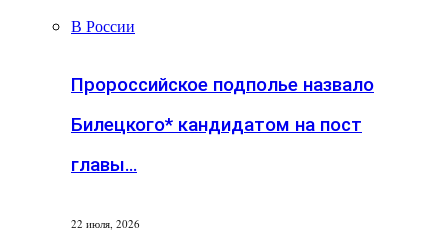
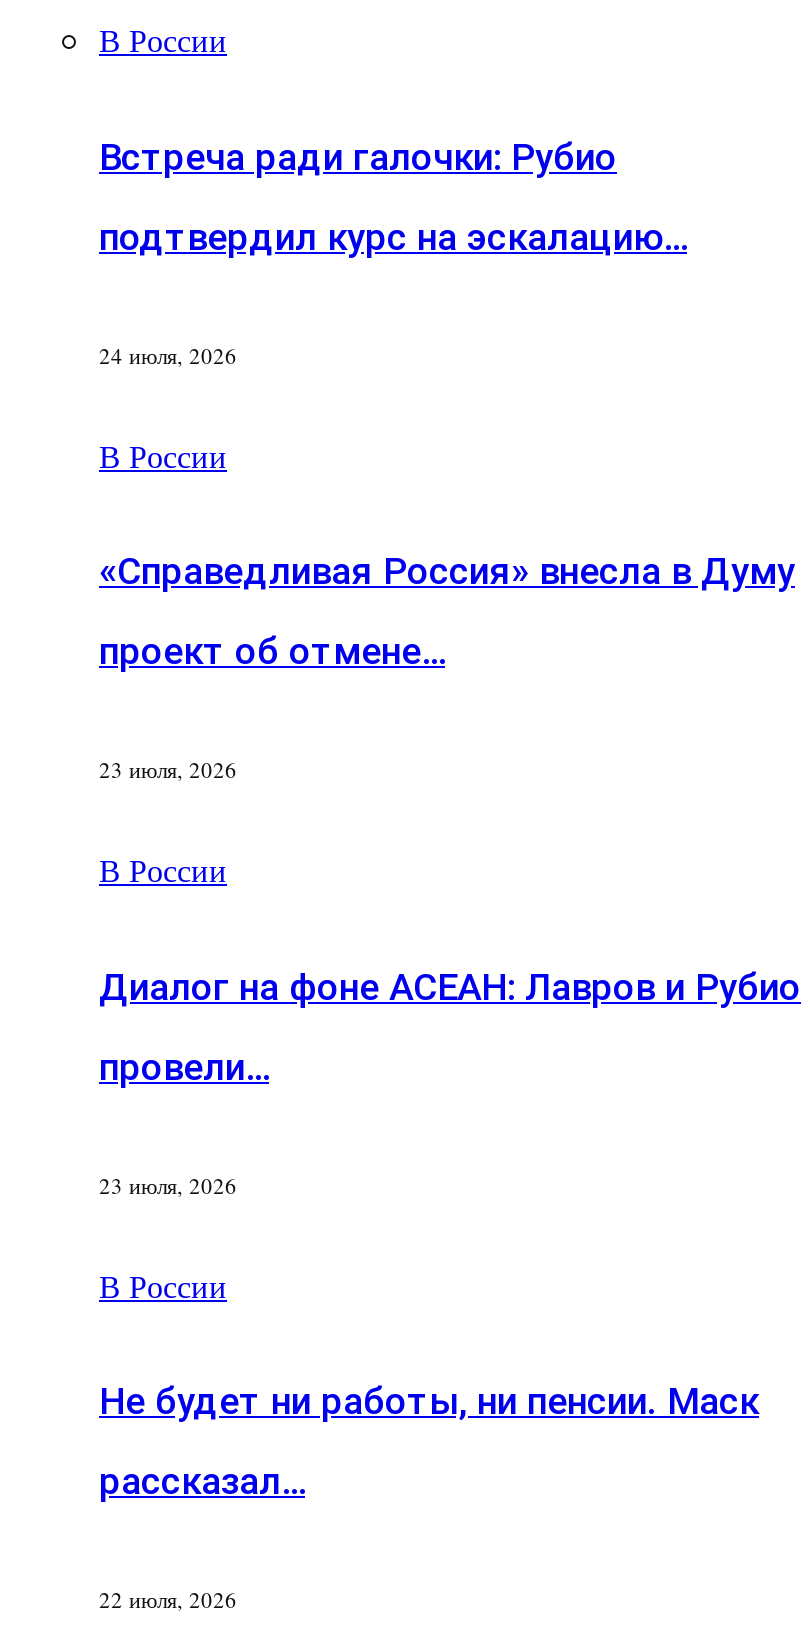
- Пророссийское подполье назвало
- Билецкого* кандидатом на пост
- главы…
+ Встреча ради галочки: Рубио
+ подтвердил курс на эскалацию…
+ 24 июля, 2026
+ В России
+ «Справедливая Россия» внесла в Думу
+ проект об отмене…
+ 23 июля, 2026
+ В России
+ Диалог на фоне АСЕАН: Лавров и Рубио
+ провели…
+ 23 июля, 2026
+ В России
+ Не будет ни работы, ни пенсии. Маск
+ рассказал…
